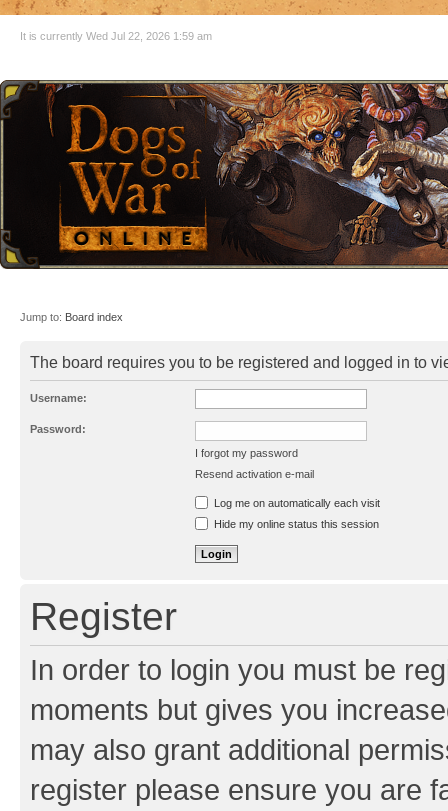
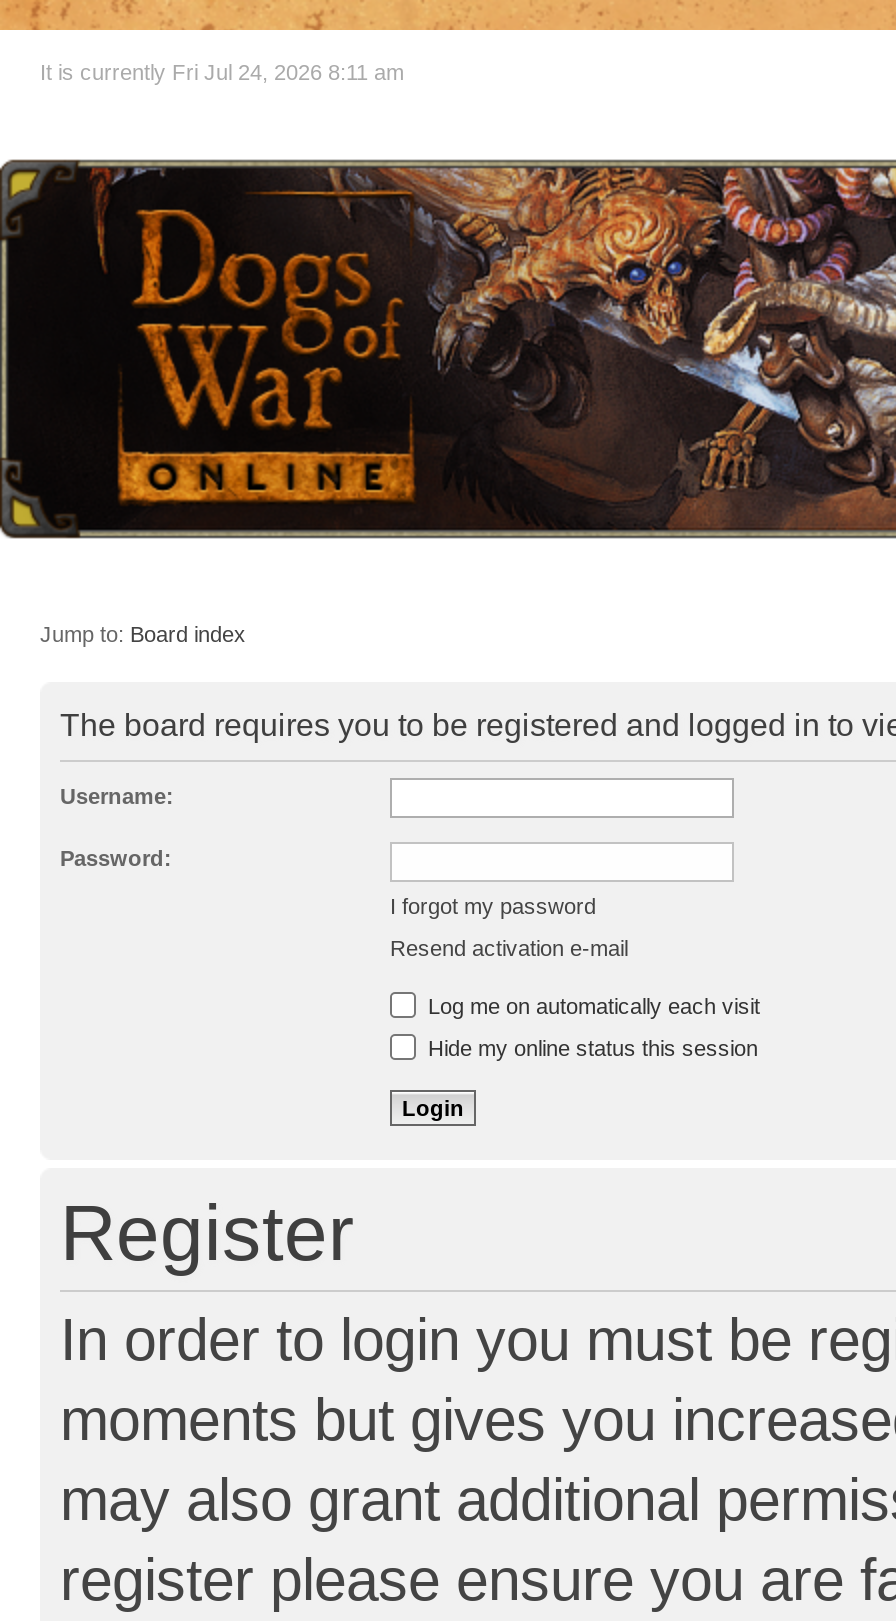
- It is currently Wed Jul 22, 2026 1:59 am
+ It is currently Fri Jul 24, 2026 8:11 am
